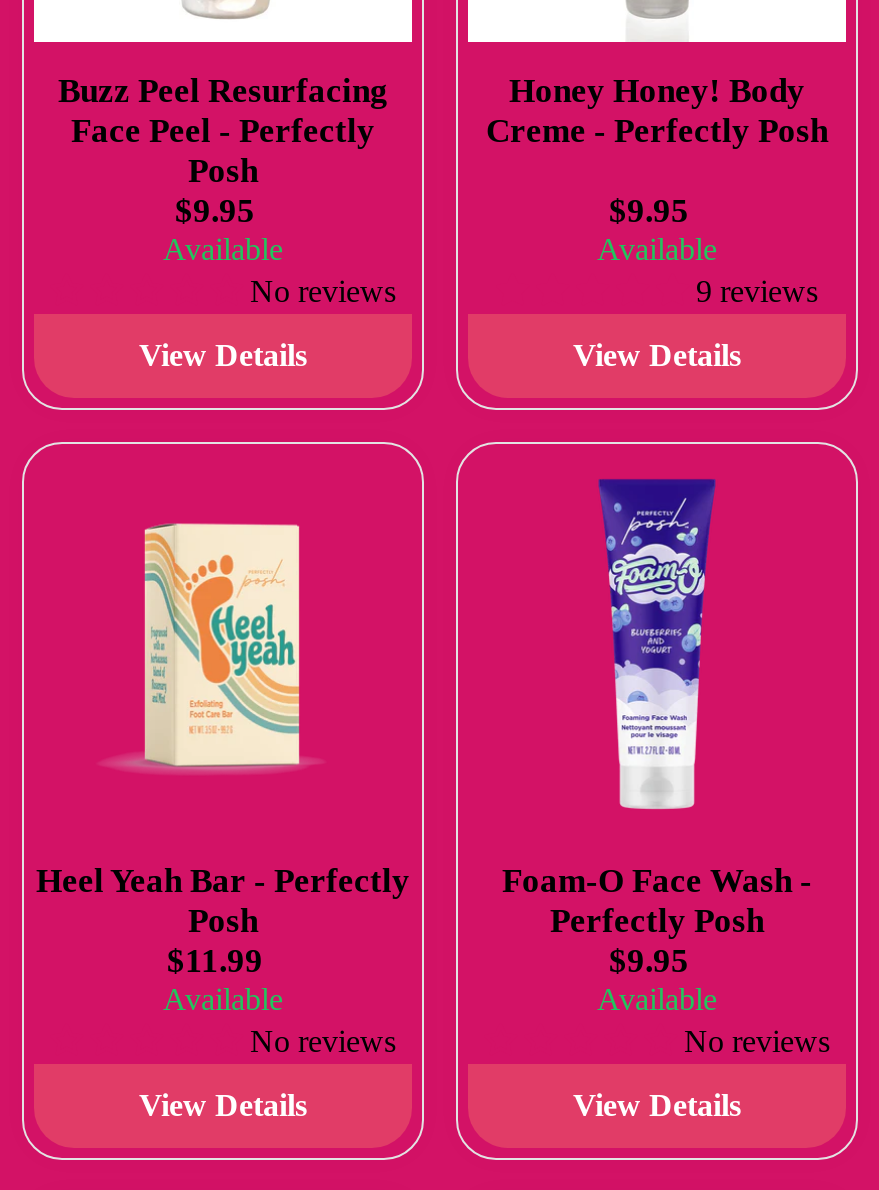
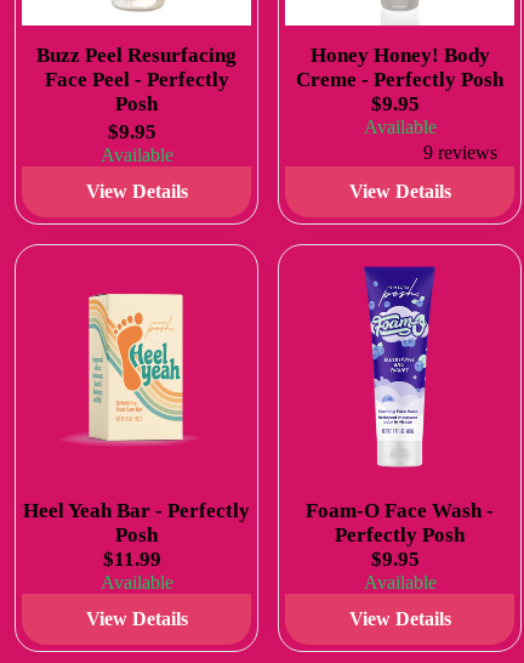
- No reviews

- No reviews

- No reviews
